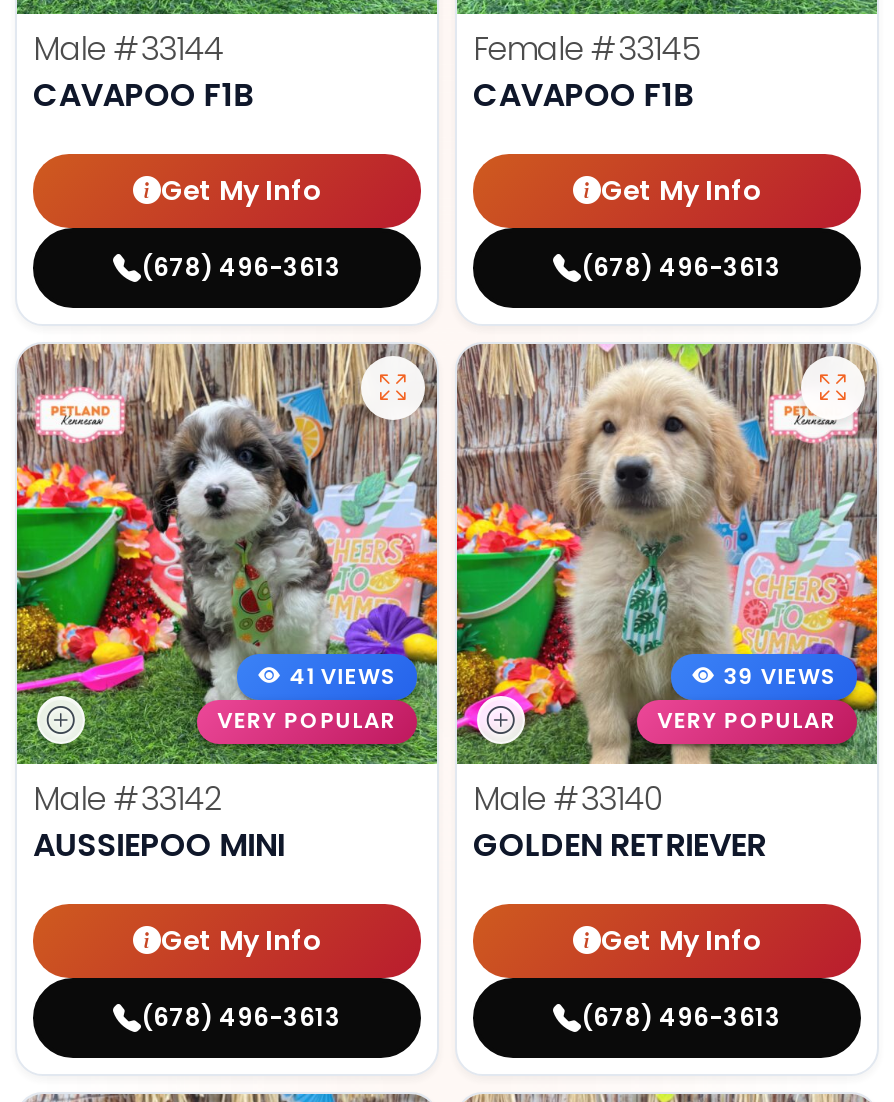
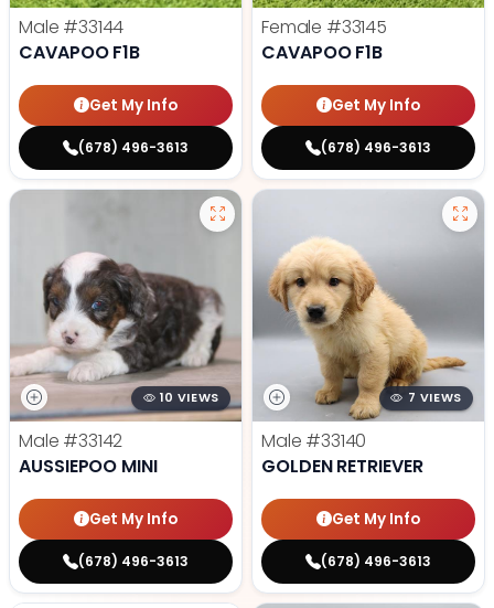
- [image]
- 41 VIEWS
- VERY POPULAR
+ [image]
+ 10 VIEWS

- [image]
- 39 VIEWS
- VERY POPULAR
+ [image]
+ 7 VIEWS
